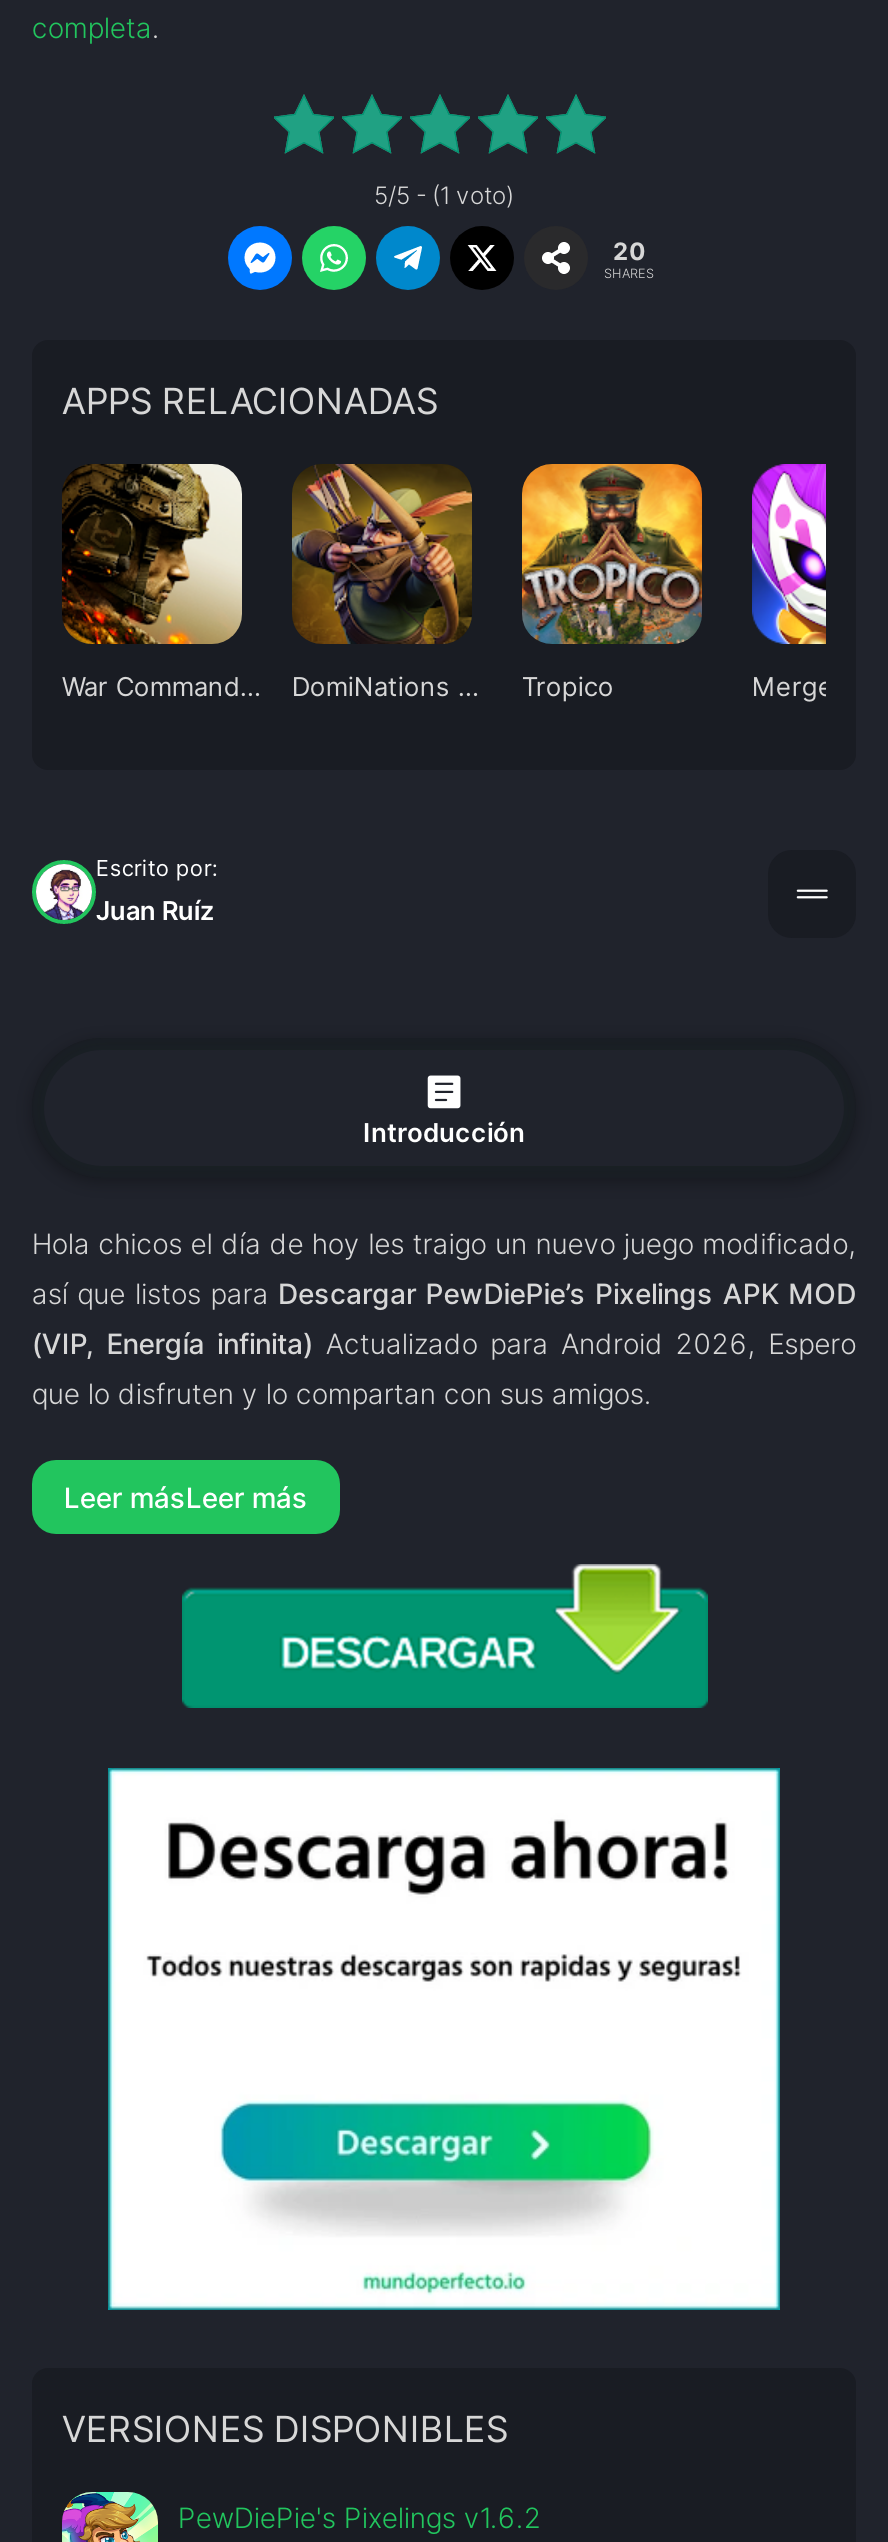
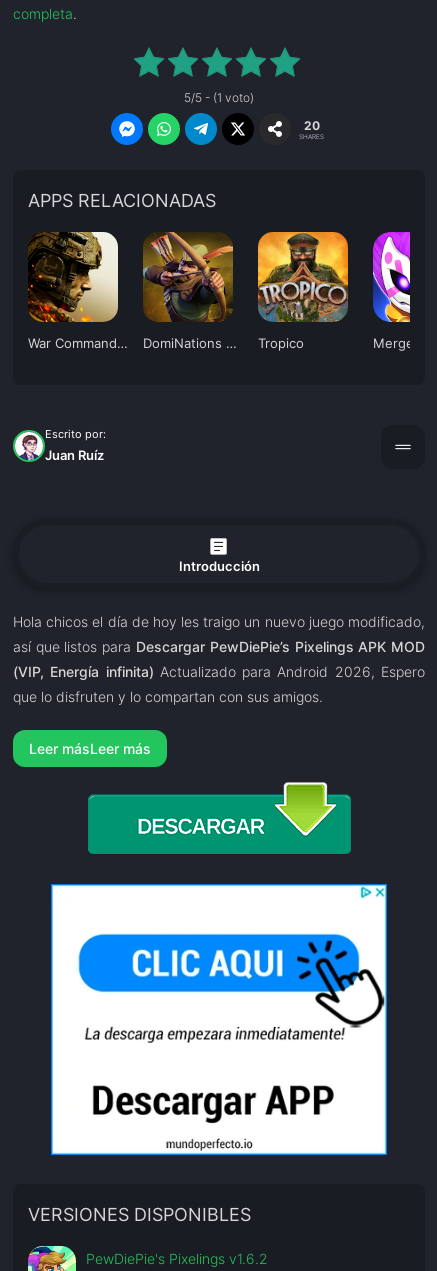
- [image]
+ [image]
